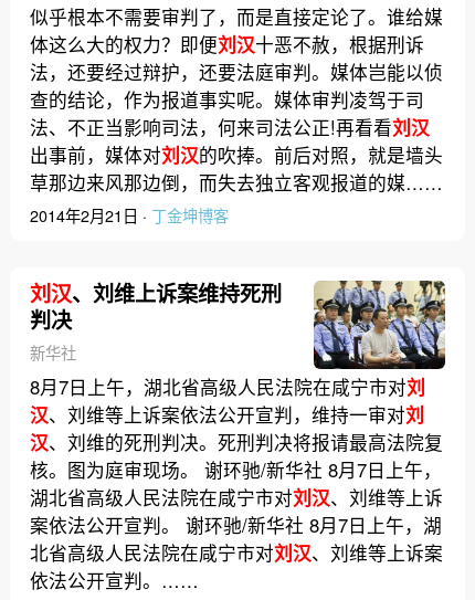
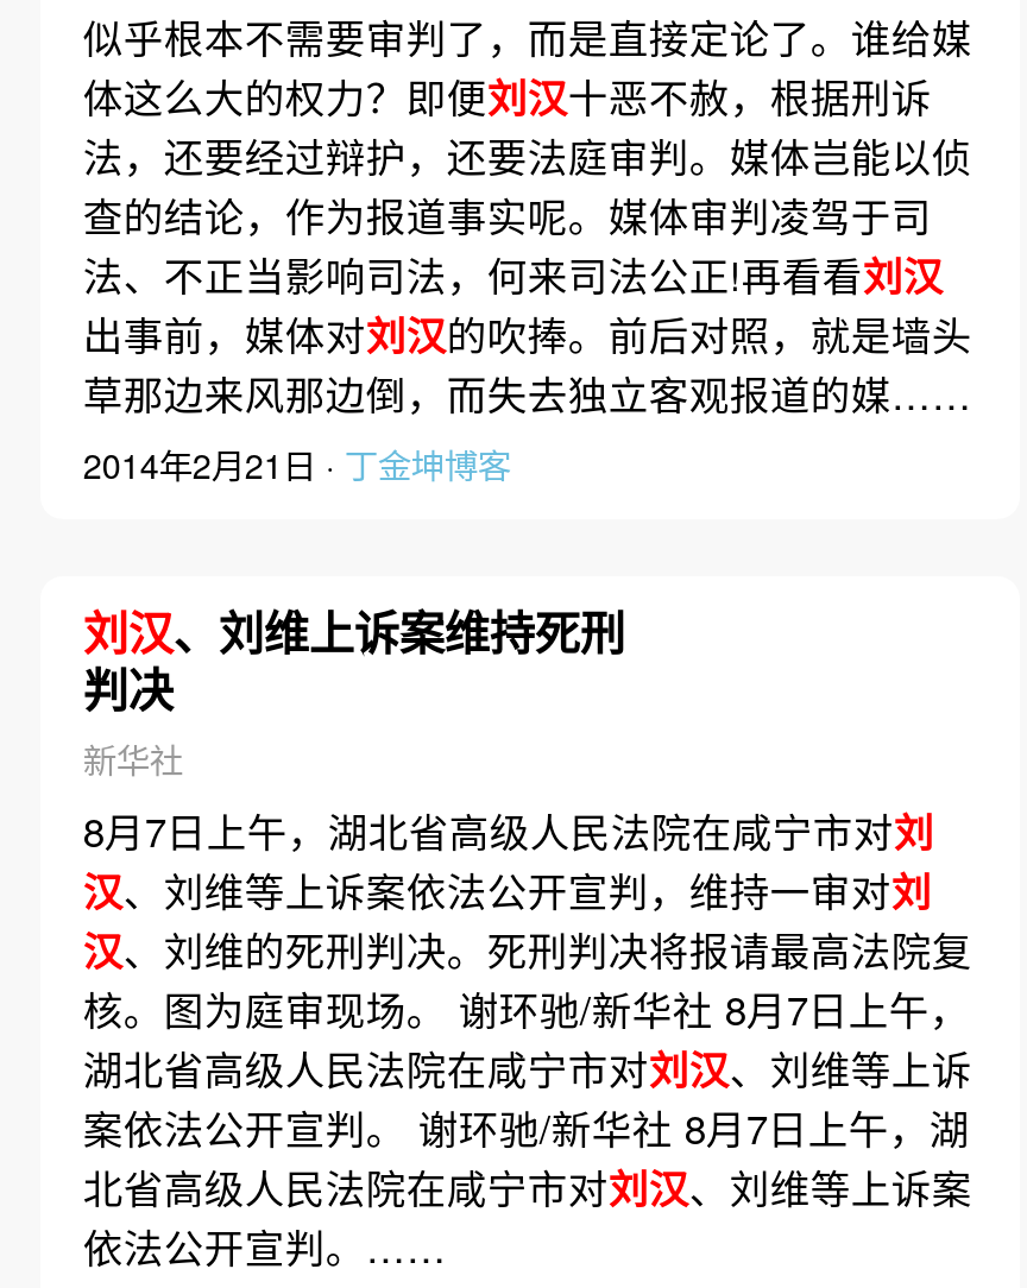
- [image]
